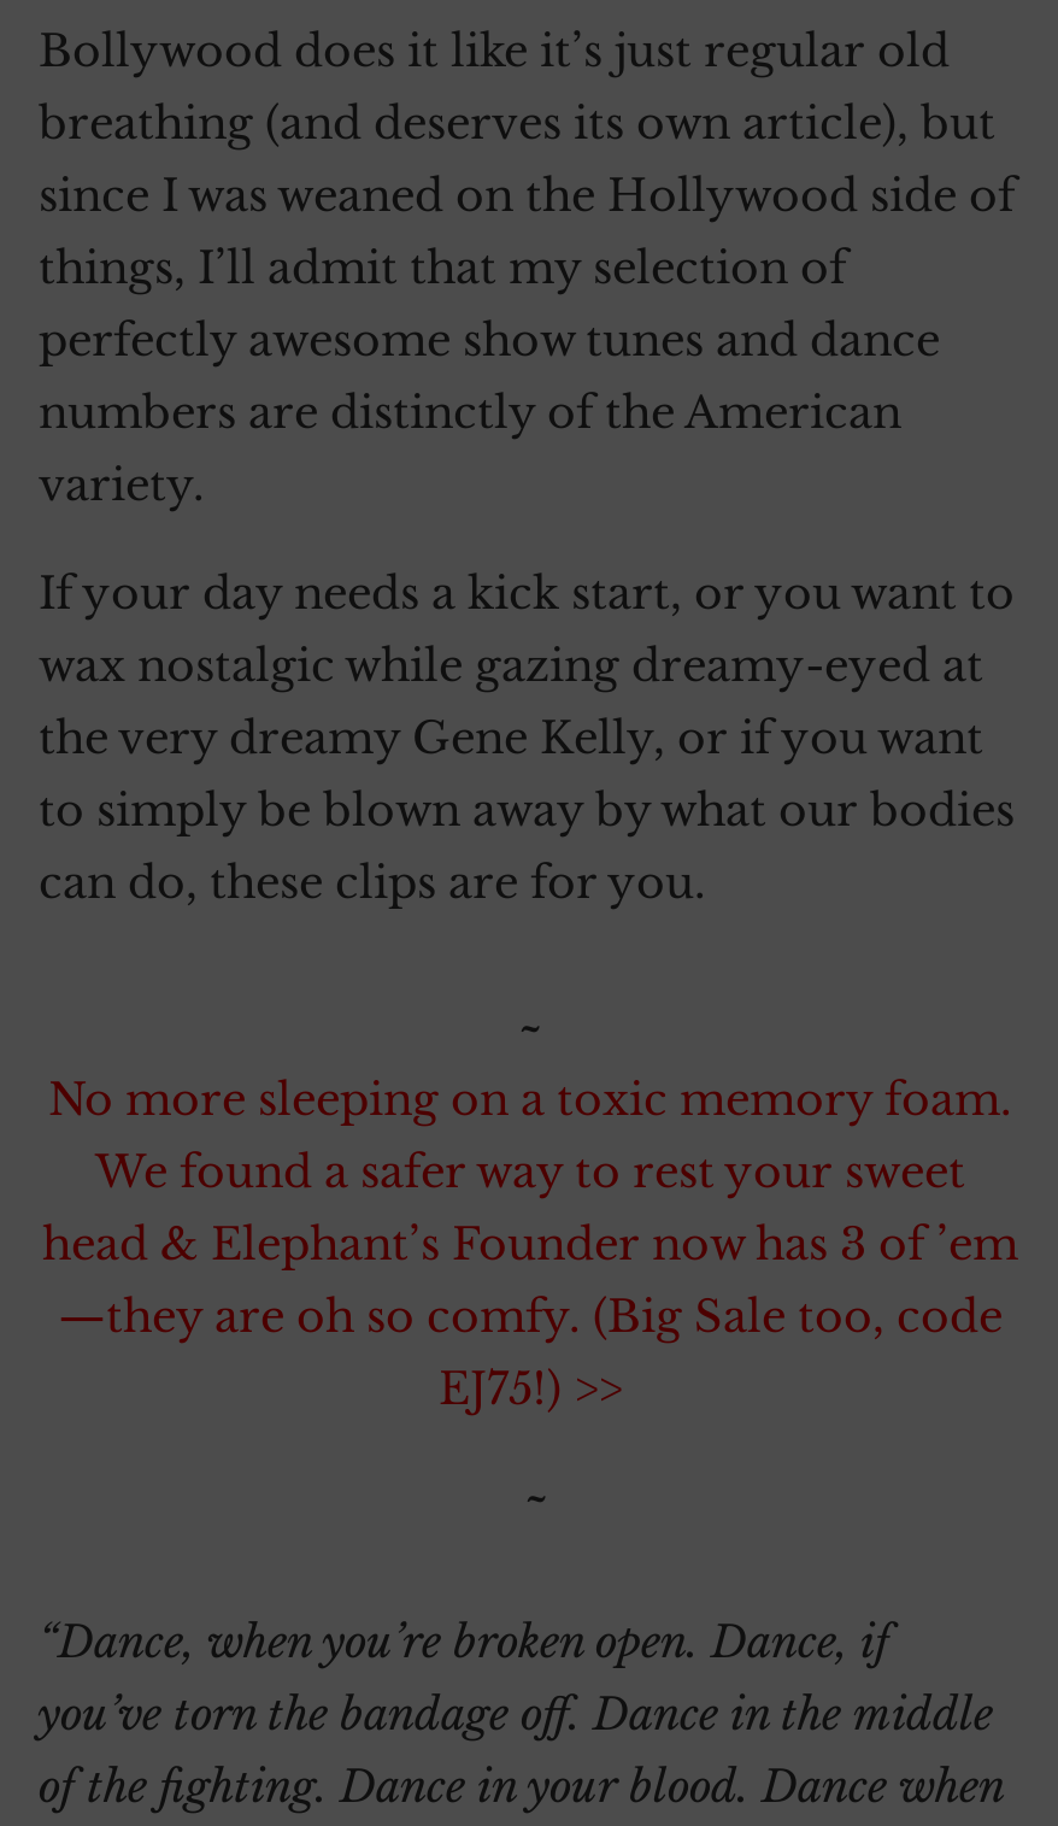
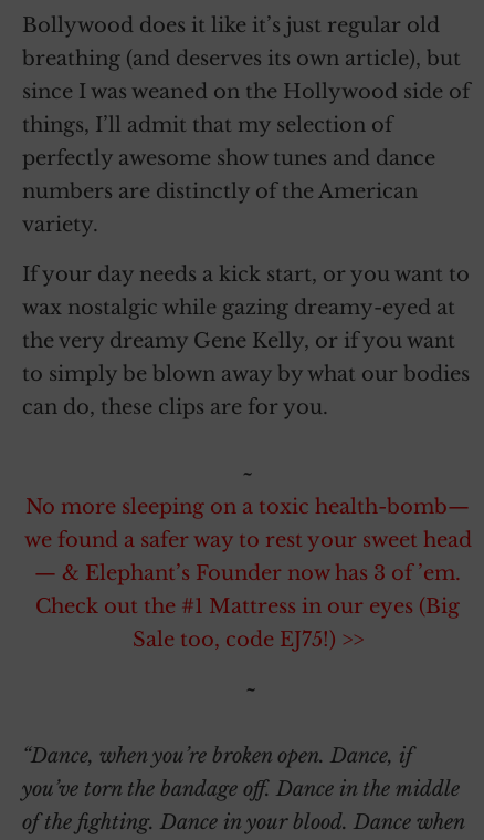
- No more sleeping on a toxic memory foam.
- We found a safer way to rest your sweet
- head & Elephant’s Founder now has 3 of ’em
- —they are oh so comfy. (Big Sale too, code
- EJ75!) >>
+ No more sleeping on a toxic health-bomb—
+ we found a safer way to rest your sweet head
+ — & Elephant’s Founder now has 3 of ’em.
+ Check out the #1 Mattress in our eyes (Big
+ Sale too, code EJ75!) >>
